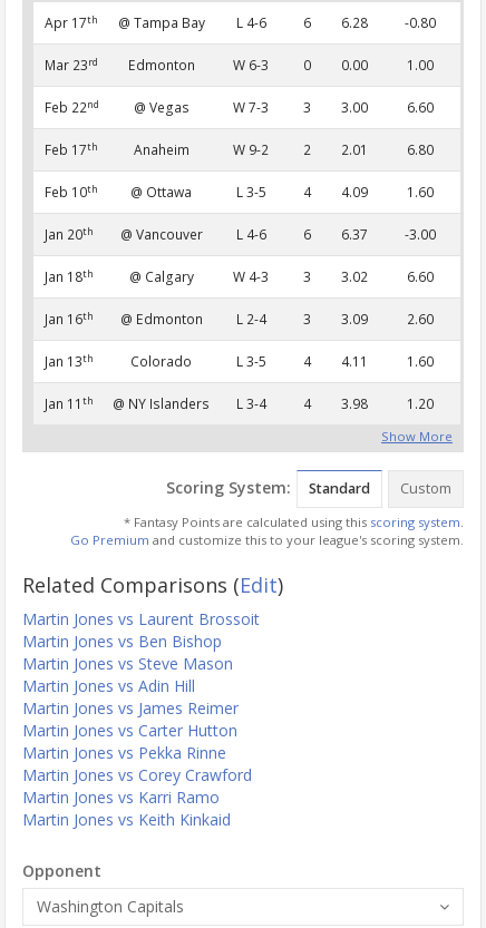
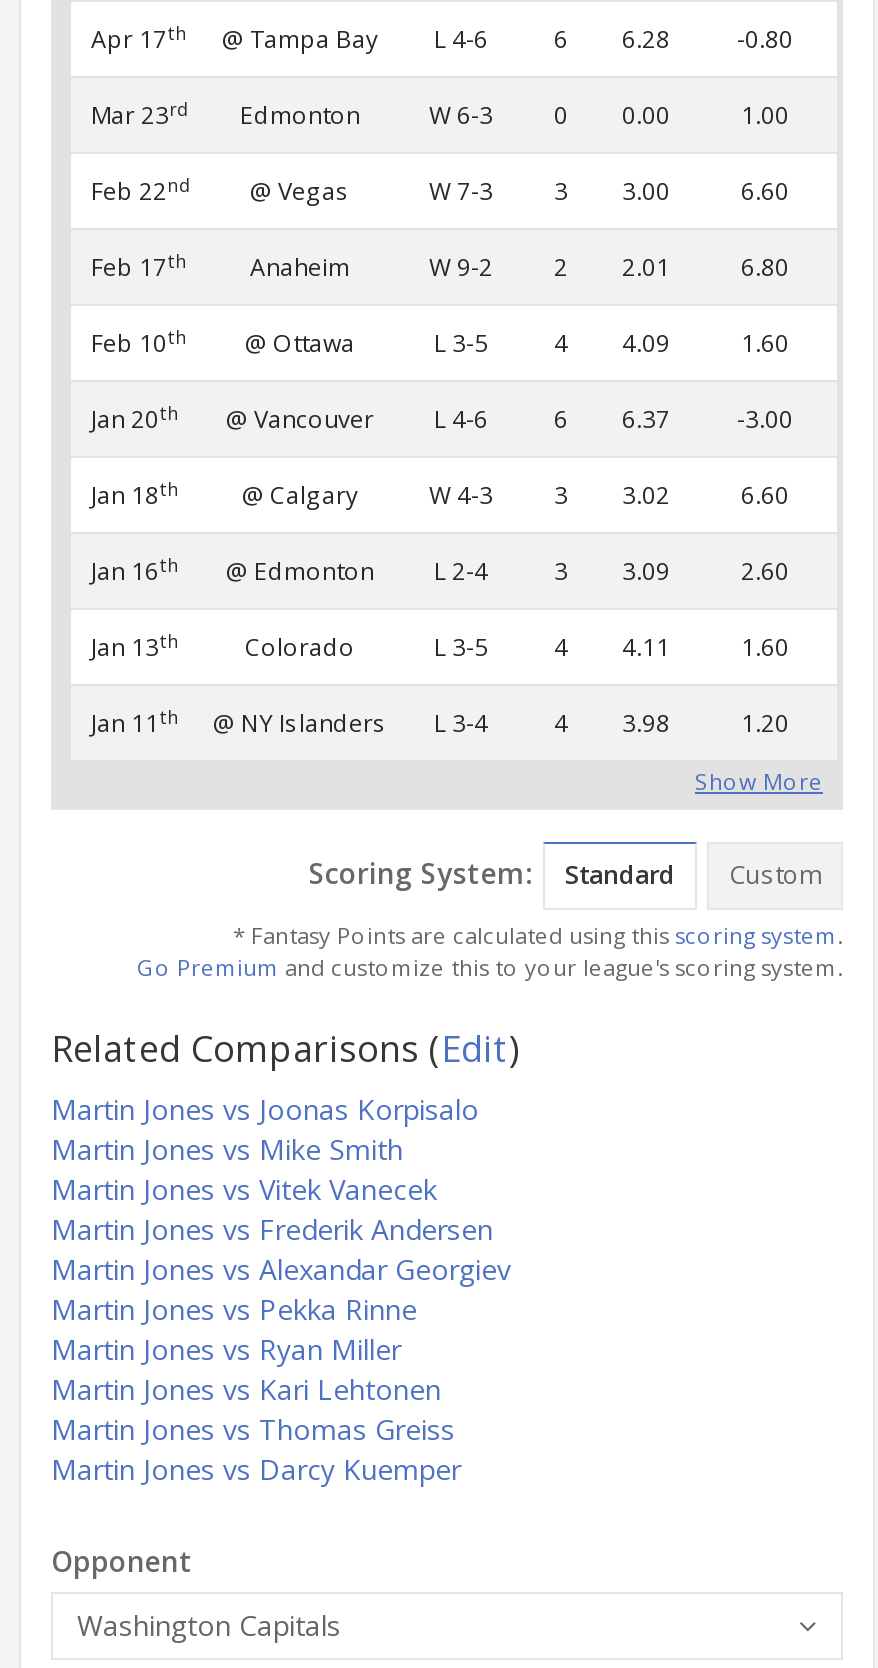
- Martin Jones vs Laurent Brossoit
- Martin Jones vs Ben Bishop
- Martin Jones vs Steve Mason
- Martin Jones vs Adin Hill
- Martin Jones vs James Reimer
- Martin Jones vs Carter Hutton
+ Martin Jones vs Joonas Korpisalo
+ Martin Jones vs Mike Smith
+ Martin Jones vs Vitek Vanecek
+ Martin Jones vs Frederik Andersen
+ Martin Jones vs Alexandar Georgiev

moved up: Martin Jones vs Pekka Rinne

- Martin Jones vs Corey Crawford
- Martin Jones vs Karri Ramo
- Martin Jones vs Keith Kinkaid
+ Martin Jones vs Ryan Miller
+ Martin Jones vs Kari Lehtonen
+ Martin Jones vs Thomas Greiss
+ Martin Jones vs Darcy Kuemper
